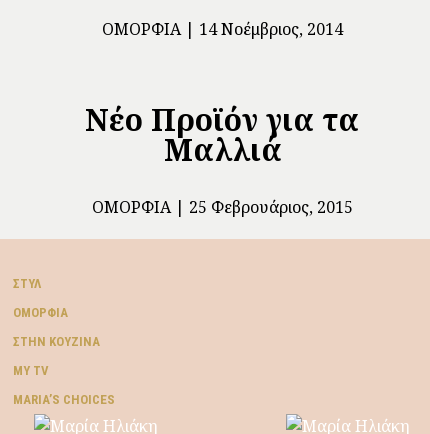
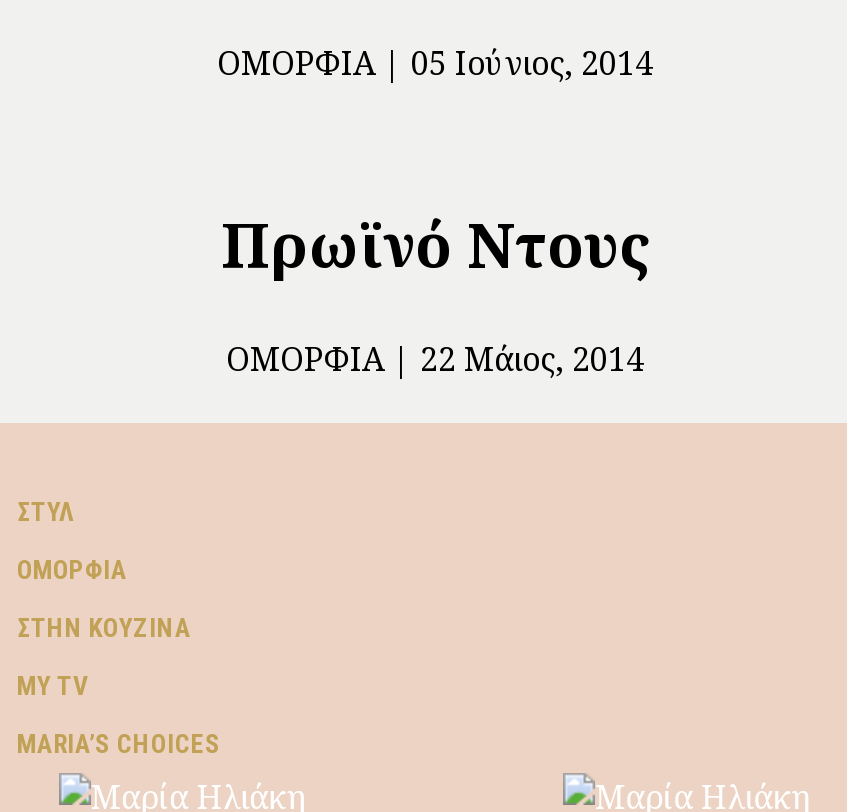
- ΟΜΟΡΦΙΆ 14 Νοέμβριος, 2014
+ ΟΜΟΡΦΙΆ 05 Ιούνιος, 2014

- Νέο Προϊόν για τα
- Μαλλιά
+ Πρωϊνό Ντους

- ΟΜΟΡΦΙΆ 25 Φεβρουάριος, 2015
+ ΟΜΟΡΦΙΆ 22 Μάιος, 2014
